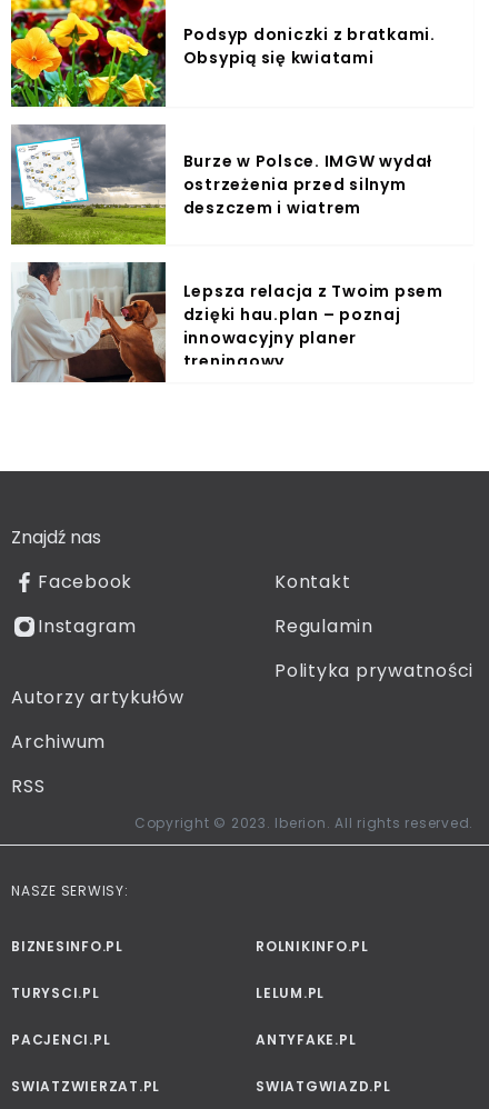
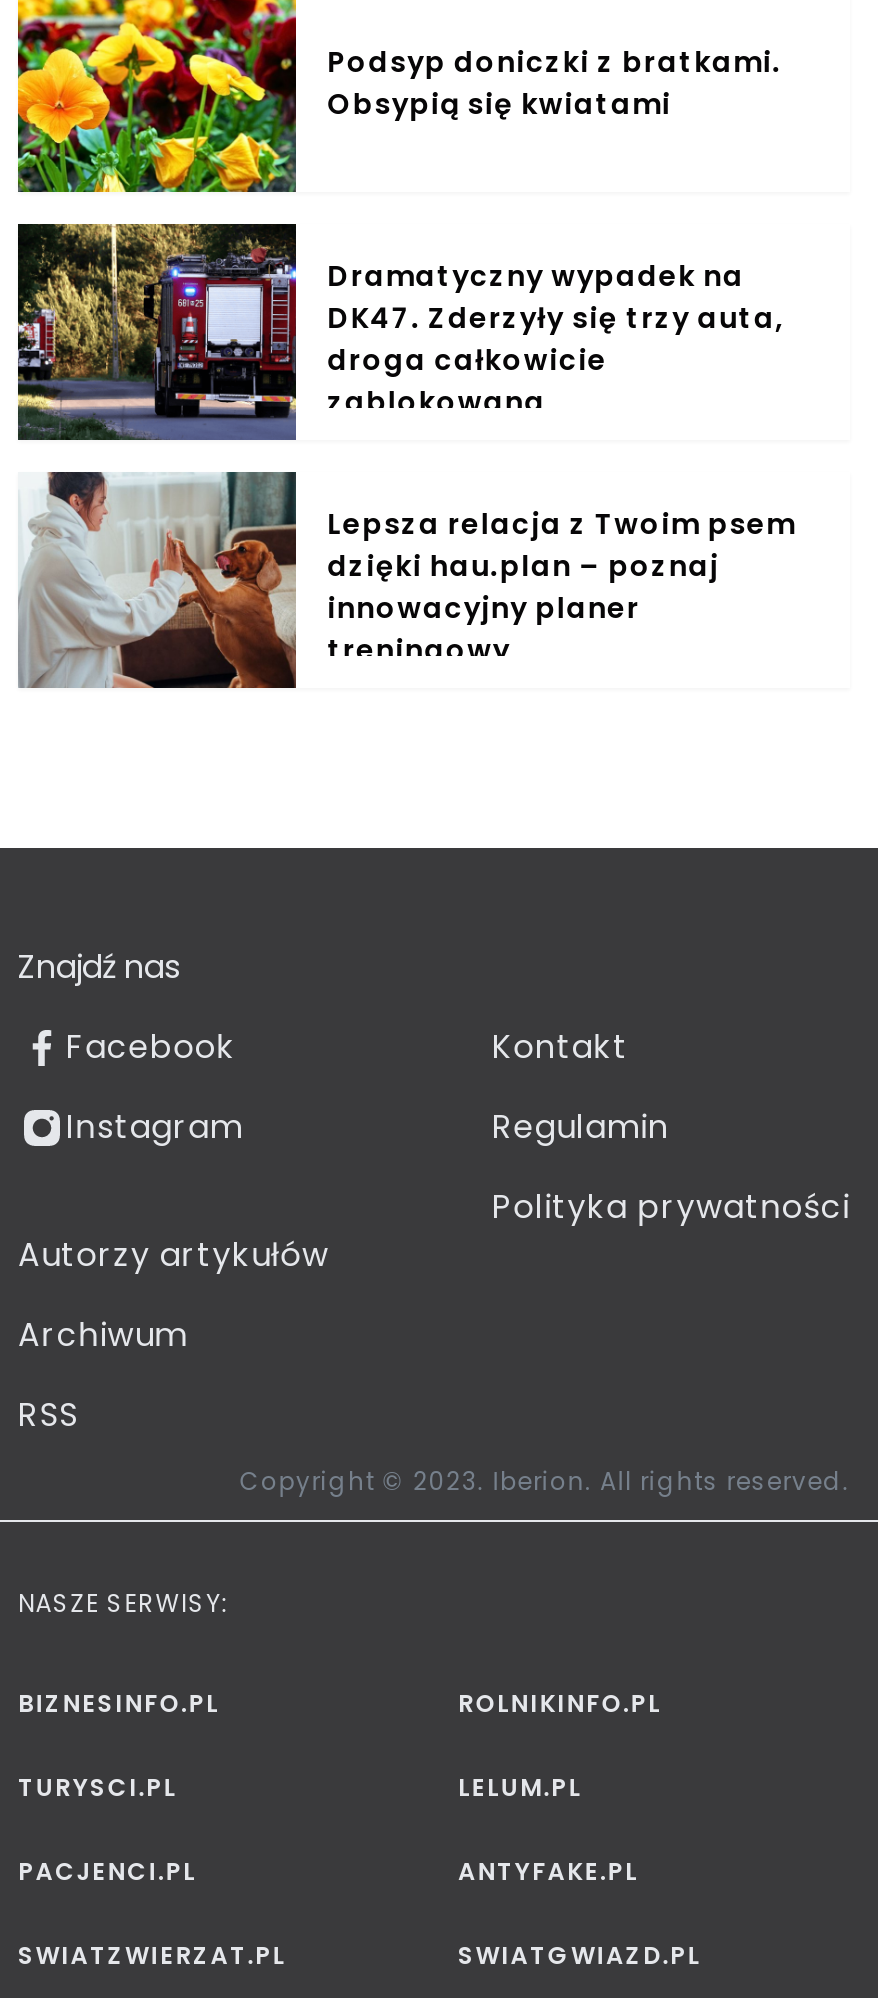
- [image]
- Burze w Polsce. IMGW wydał
- ostrzeżenia przed silnym
- deszczem i wiatrem
+ [image]
+ Dramatyczny wypadek na
+ DK47. Zderzyły się trzy auta,
+ droga całkowicie
+ zablokowana
